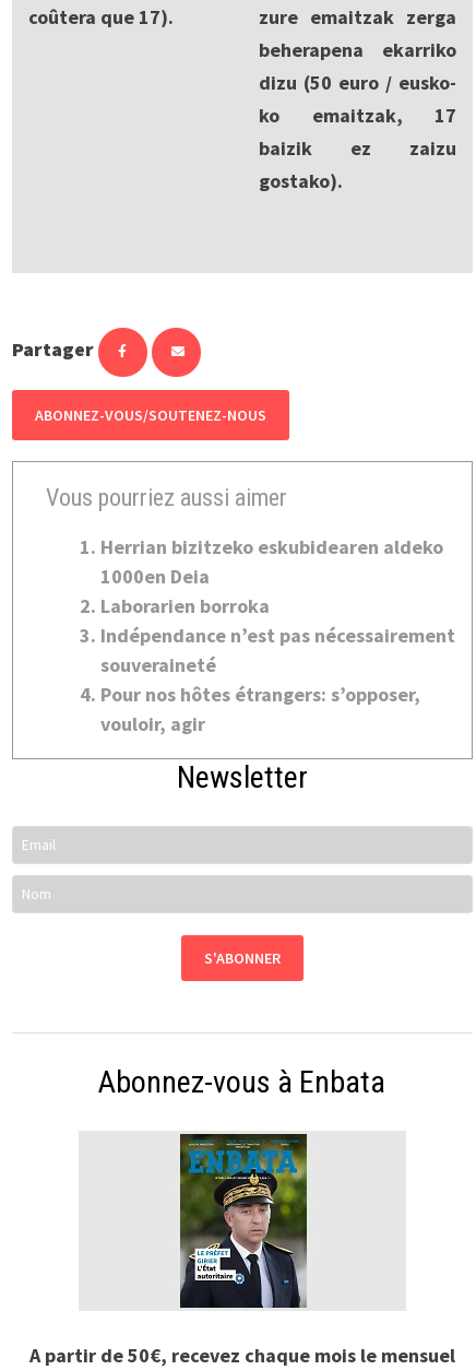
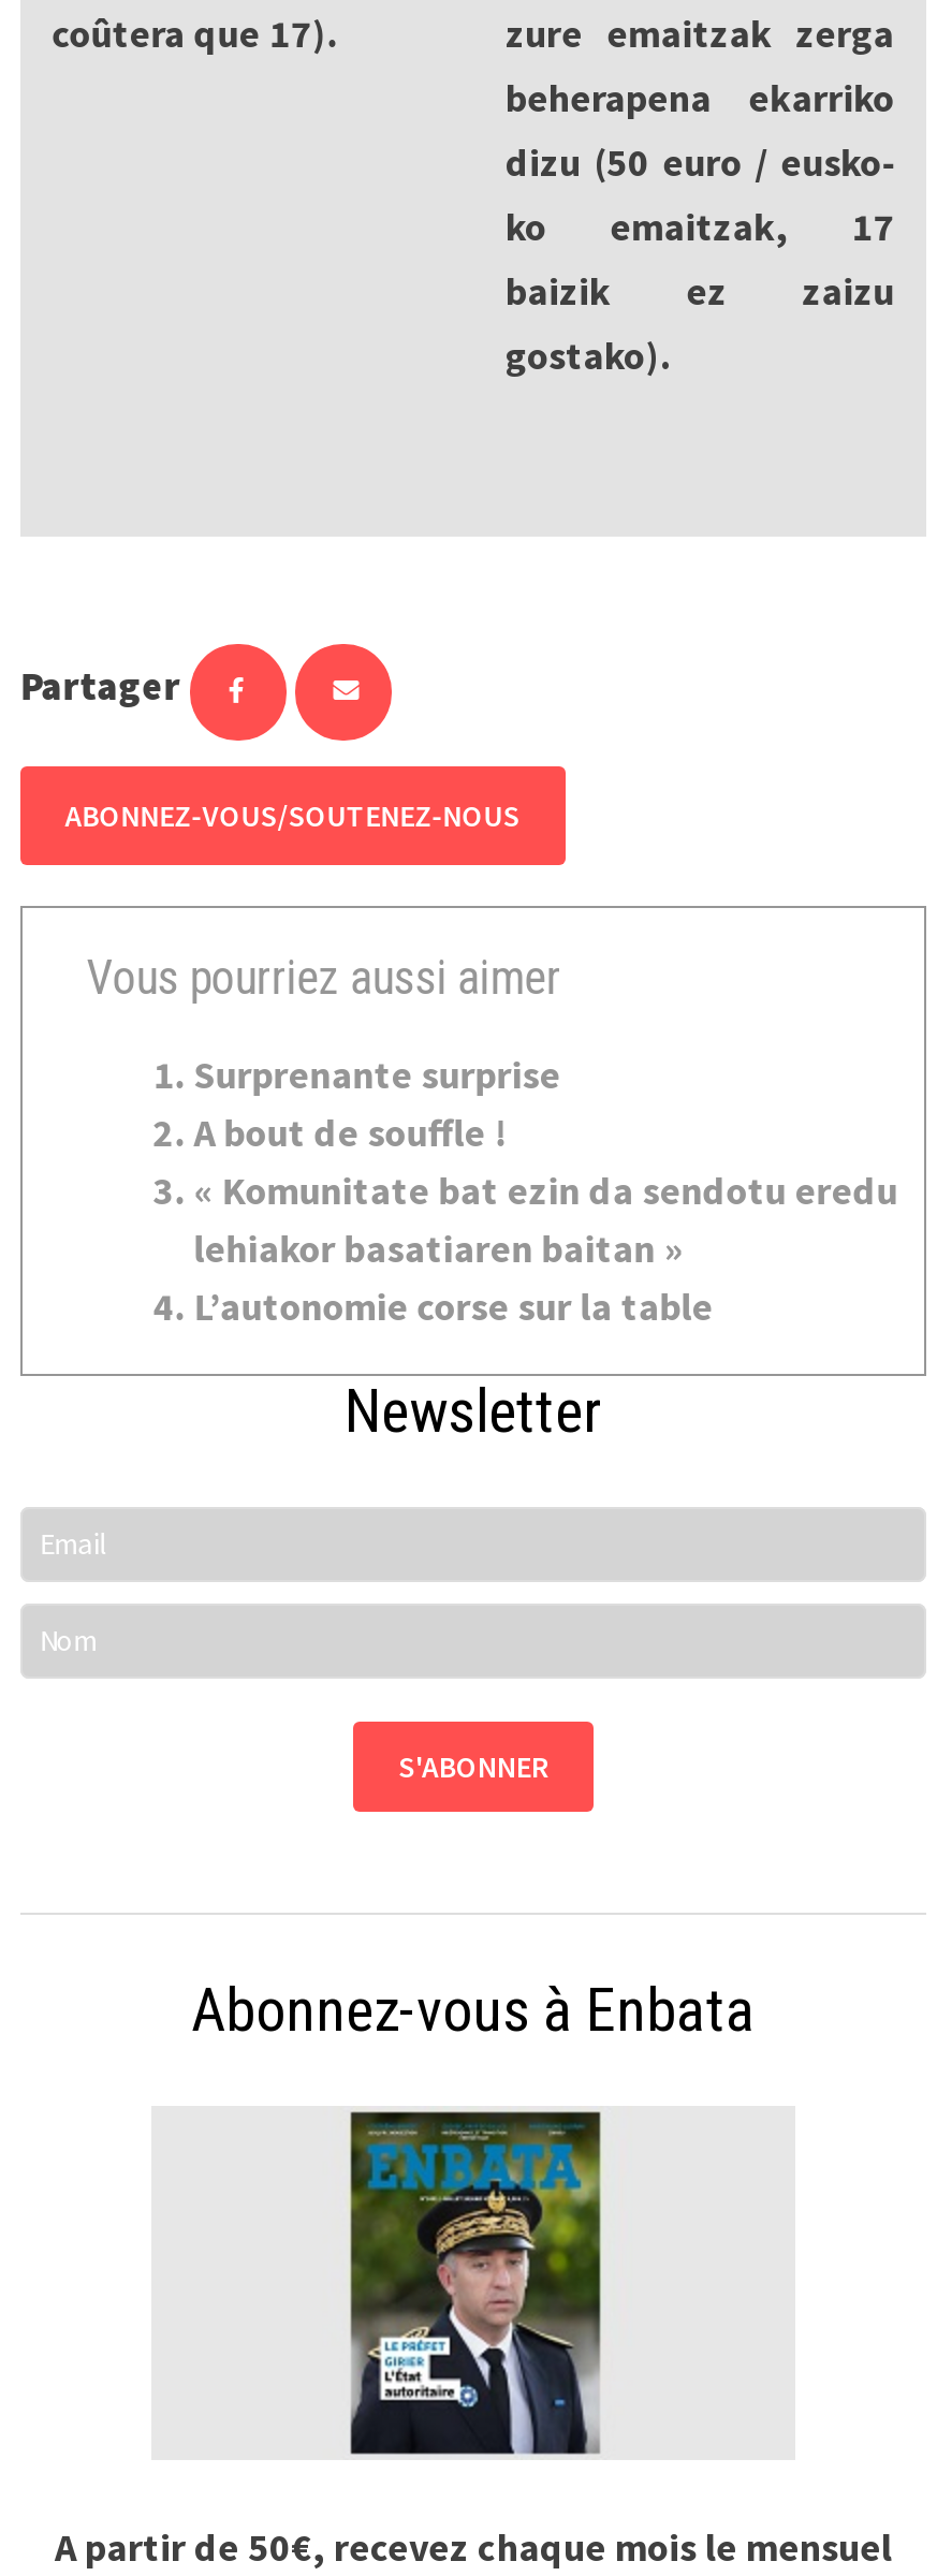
- Herrian bizitzeko eskubidearen aldeko
- 1000en Deia
- Laborarien borroka
- Indépendance n’est pas nécessairement
- souveraineté
- Pour nos hôtes étrangers: s’opposer,
- vouloir, agir
+ Surprenante surprise
+ A bout de souffle !
+ « Komunitate bat ezin da sendotu eredu
+ lehiakor basatiaren baitan »
+ L’autonomie corse sur la table
